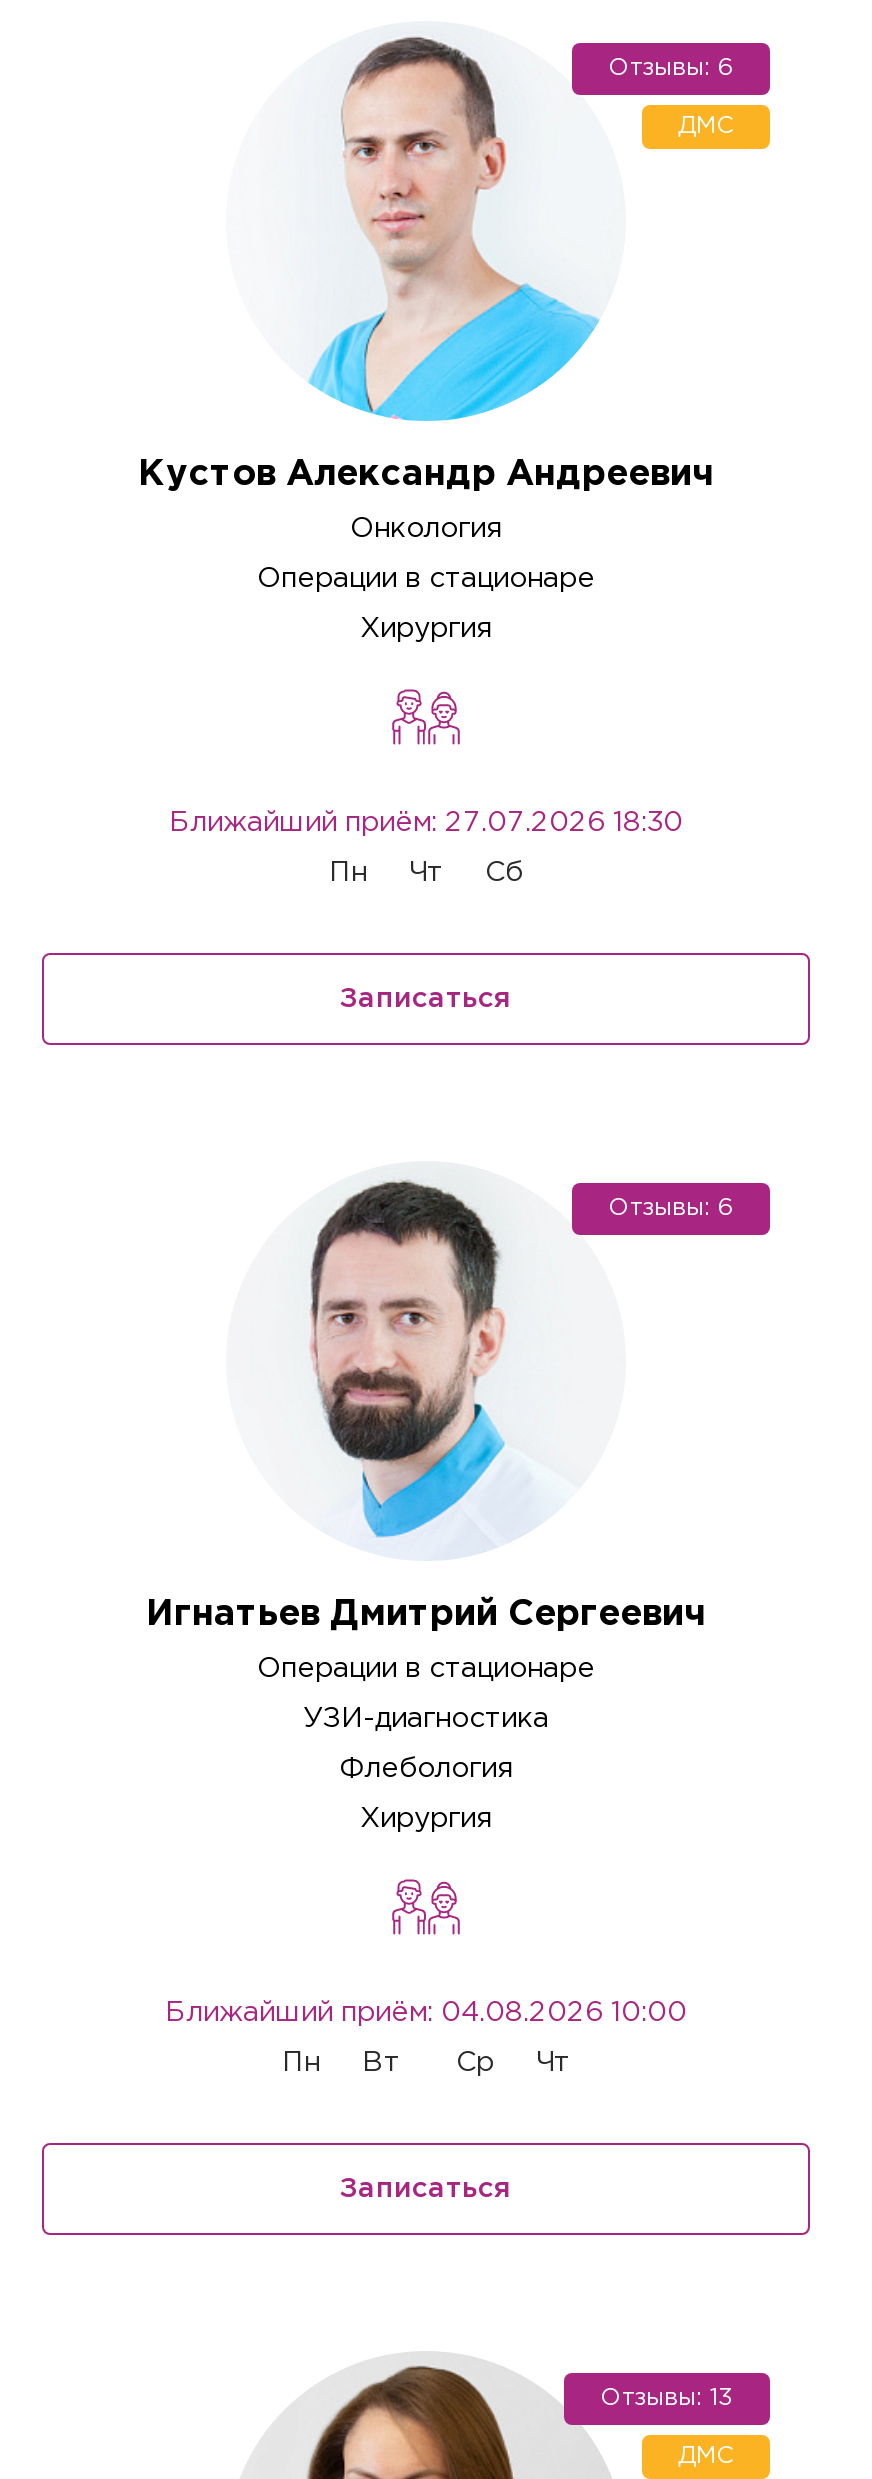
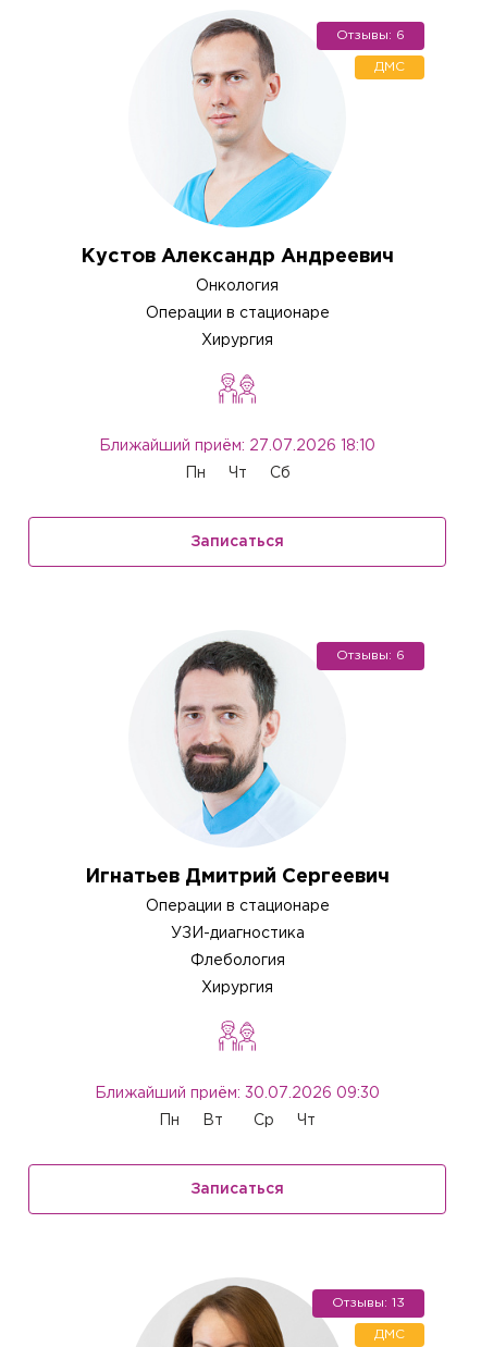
- Ближайший приём: 27.07.2026 18:30
+ Ближайший приём: 27.07.2026 18:10

- Ближайший приём: 04.08.2026 10:00
+ Ближайший приём: 30.07.2026 09:30
